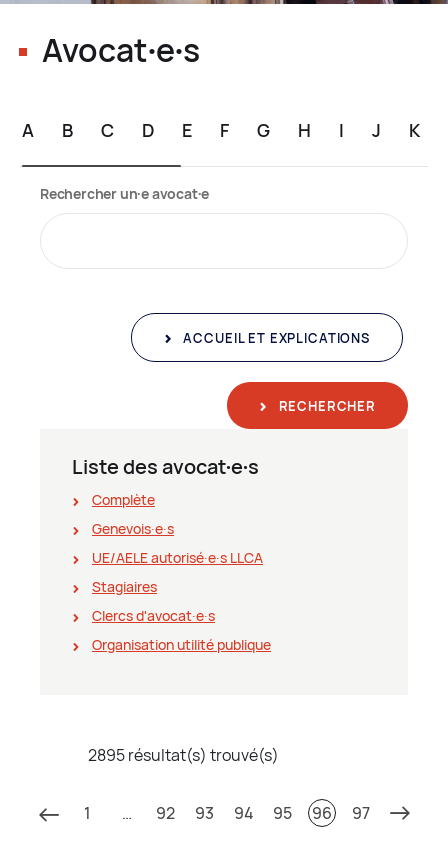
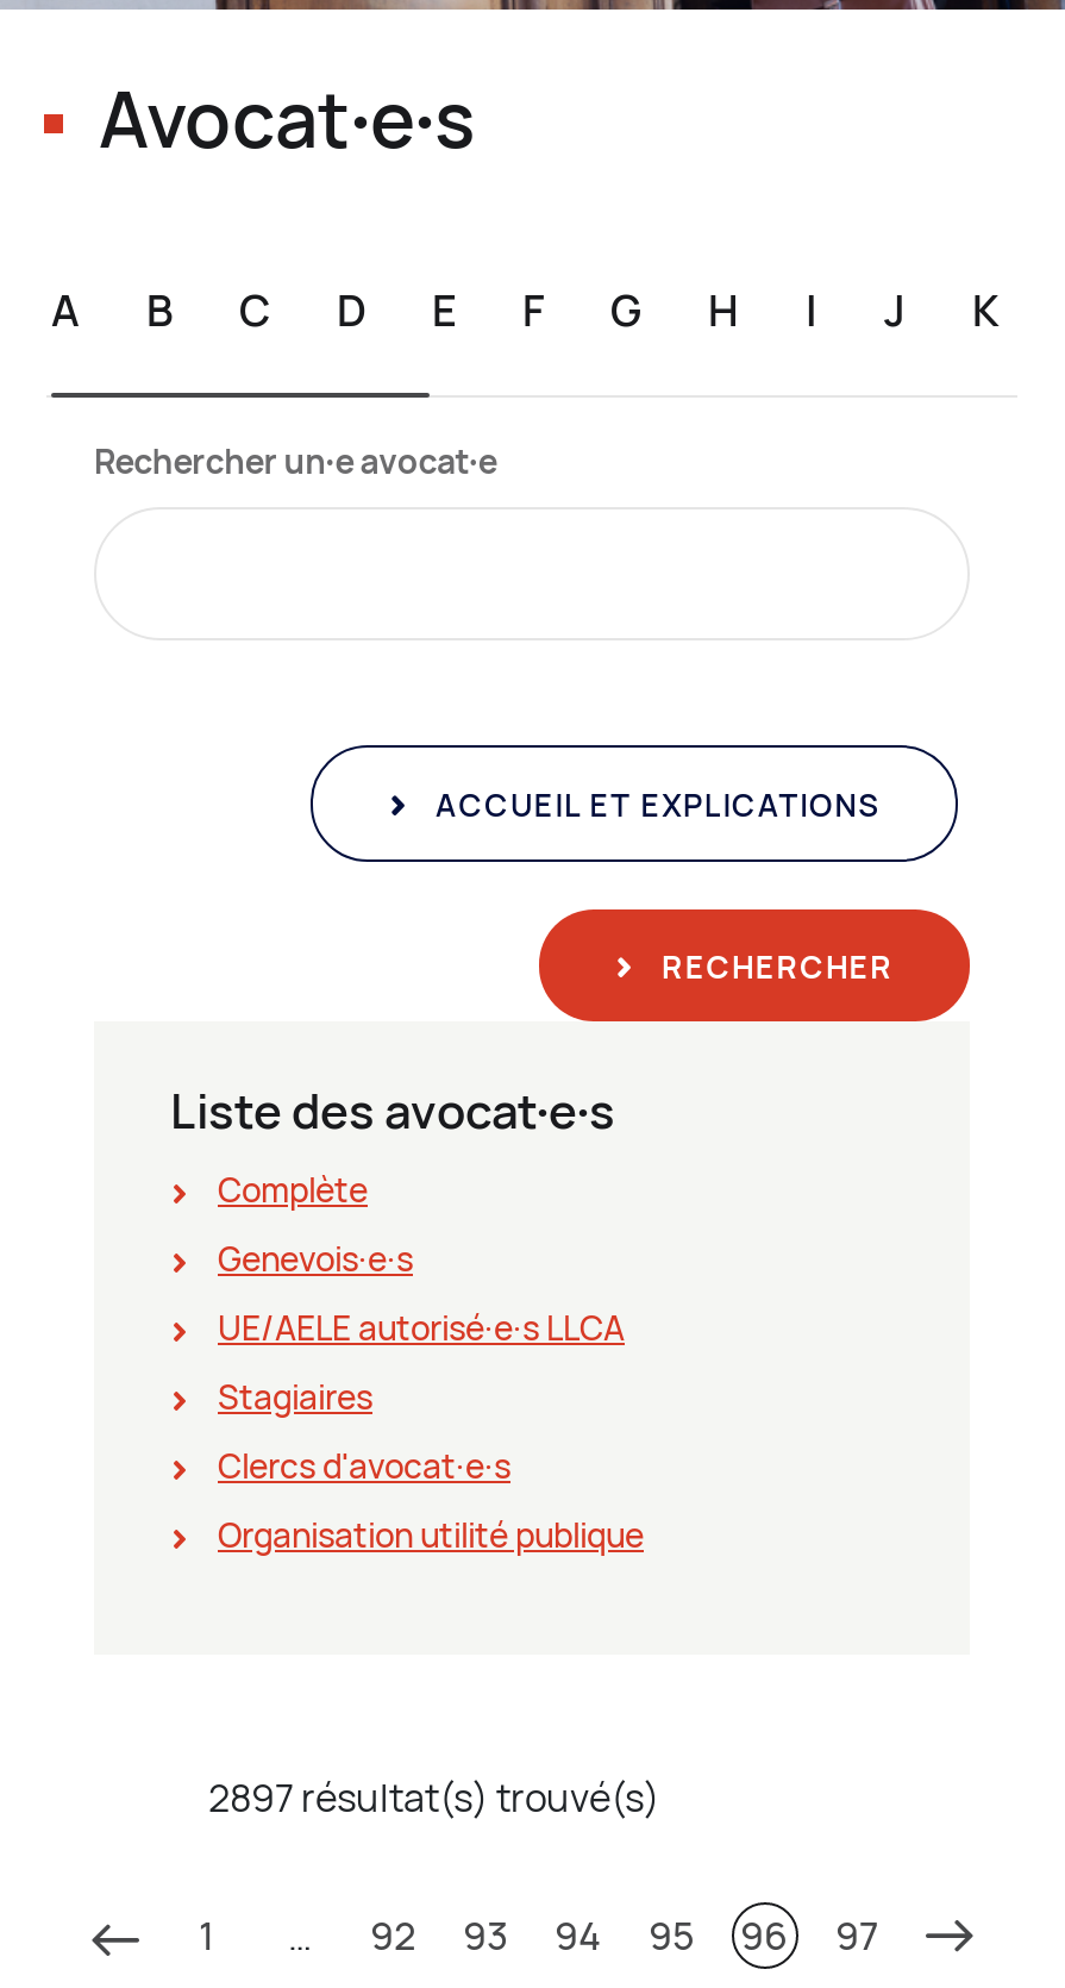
- 2895 résultat(s) trouvé(s)
+ 2897 résultat(s) trouvé(s)
